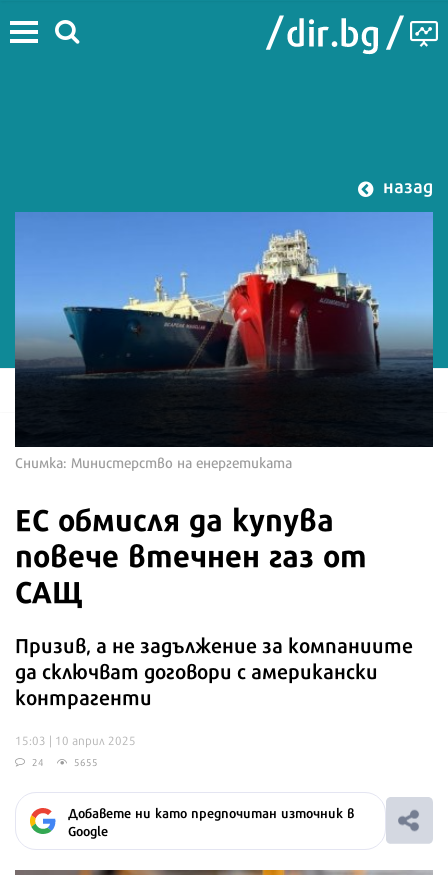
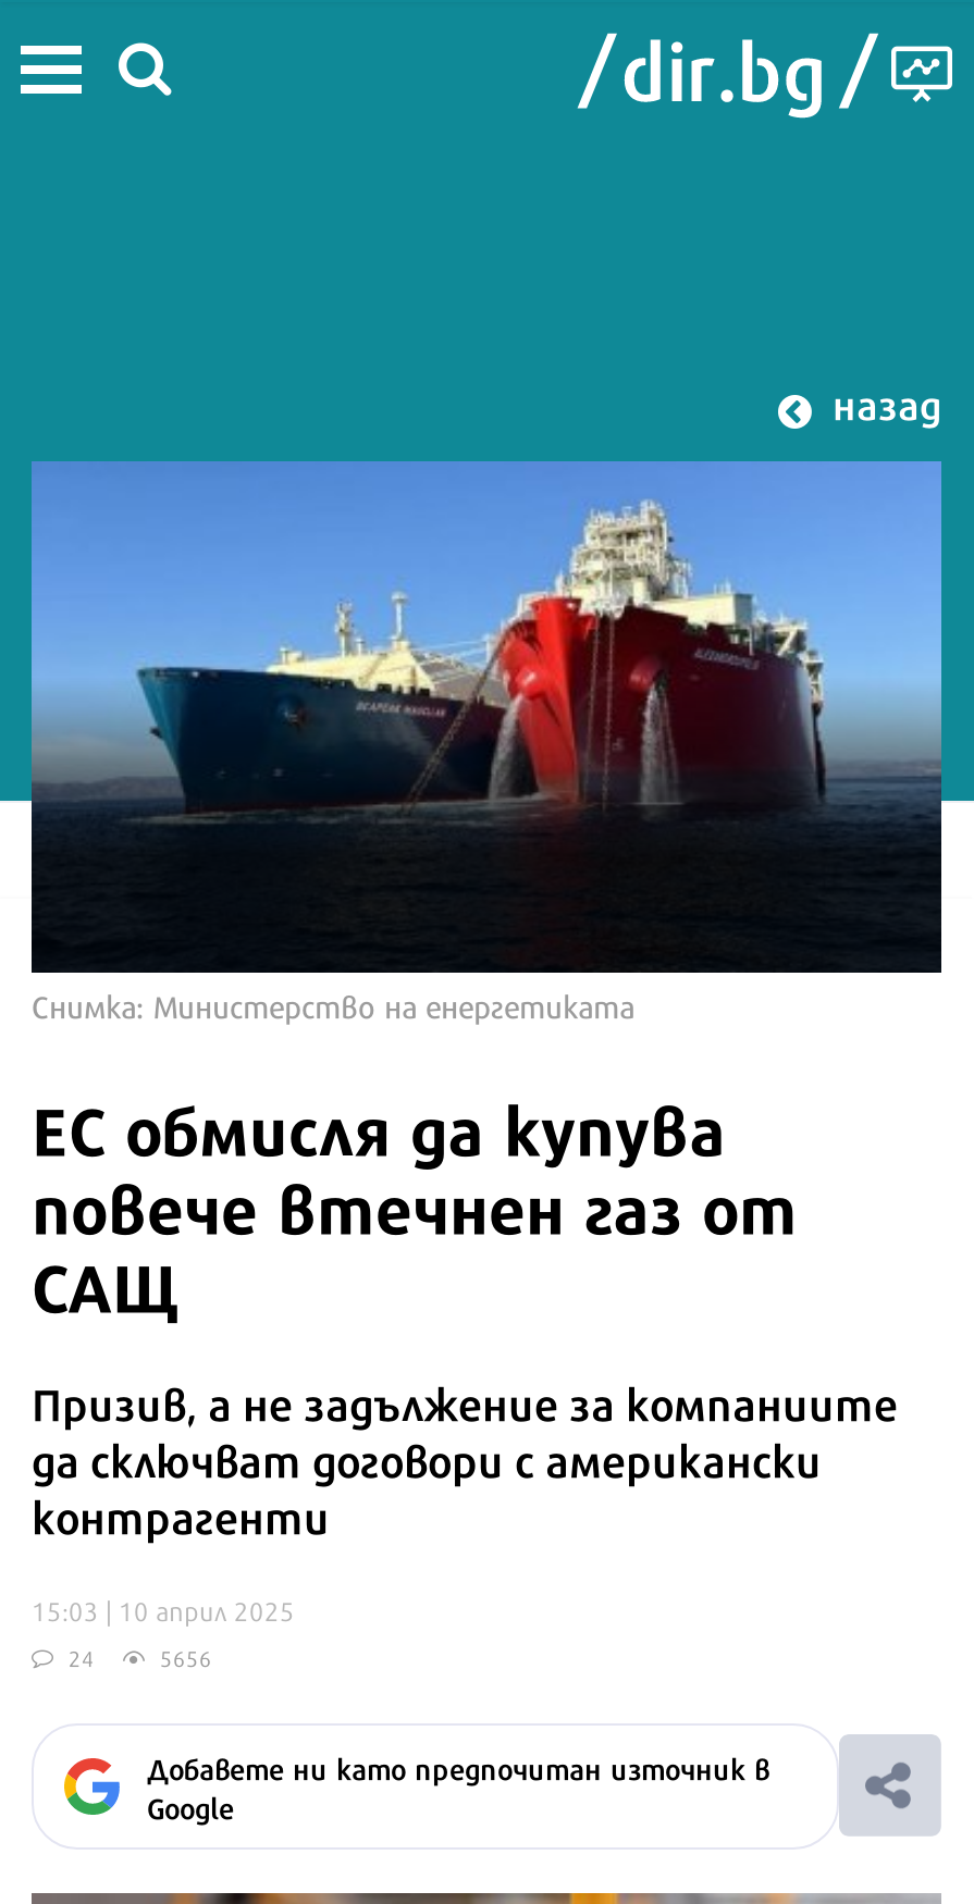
- 24 5655
+ 24 5656
